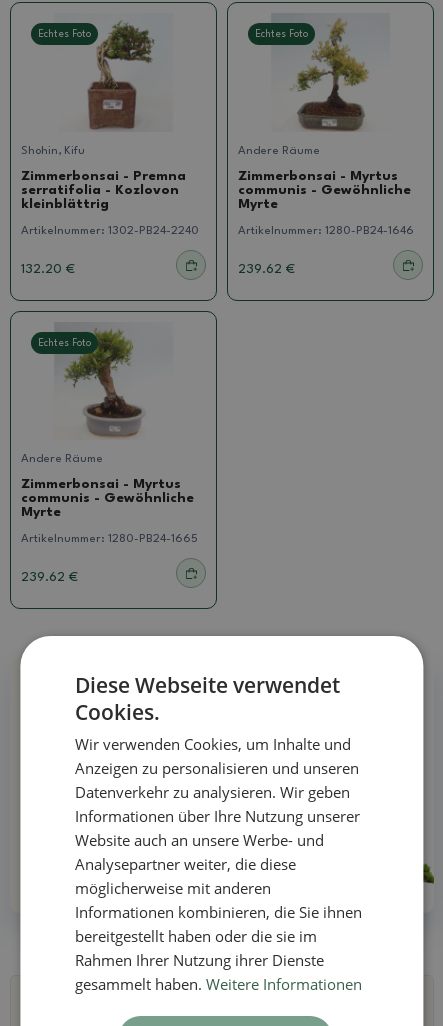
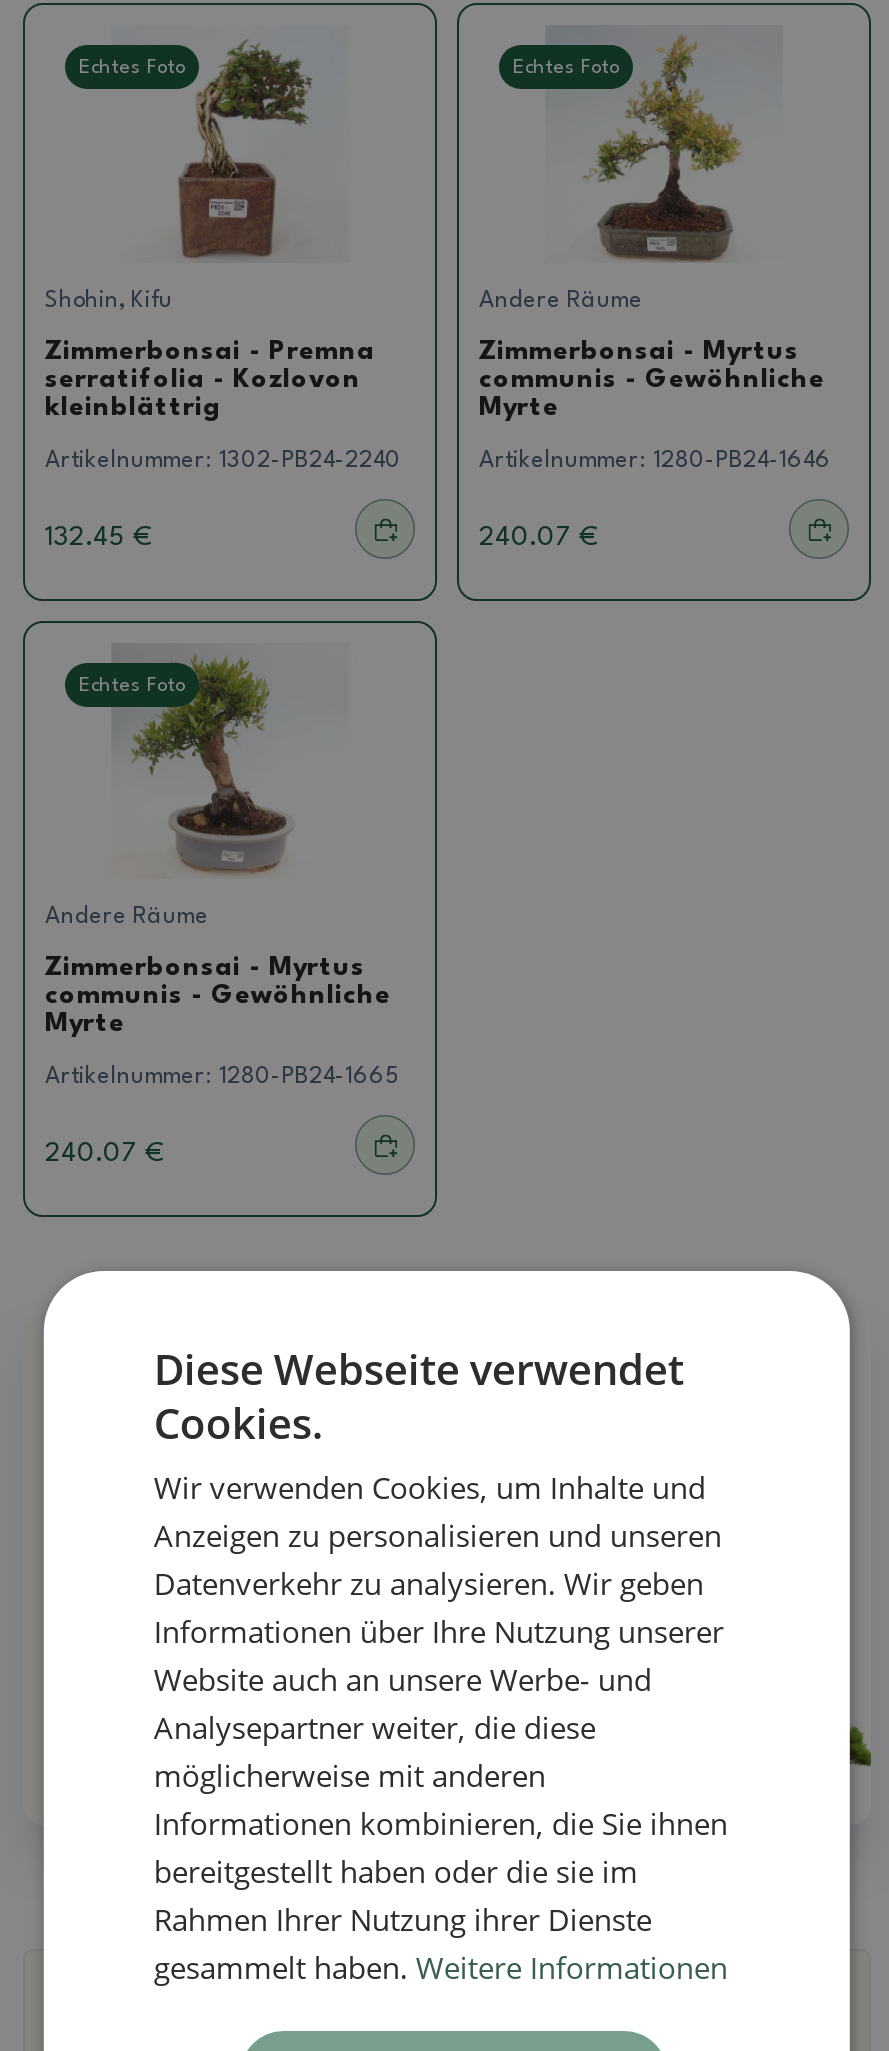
- 132.20 €
+ 132.45 €

- 239.62 €
+ 240.07 €

- 239.62 €
+ 240.07 €
